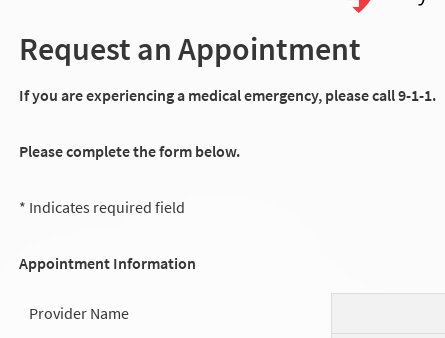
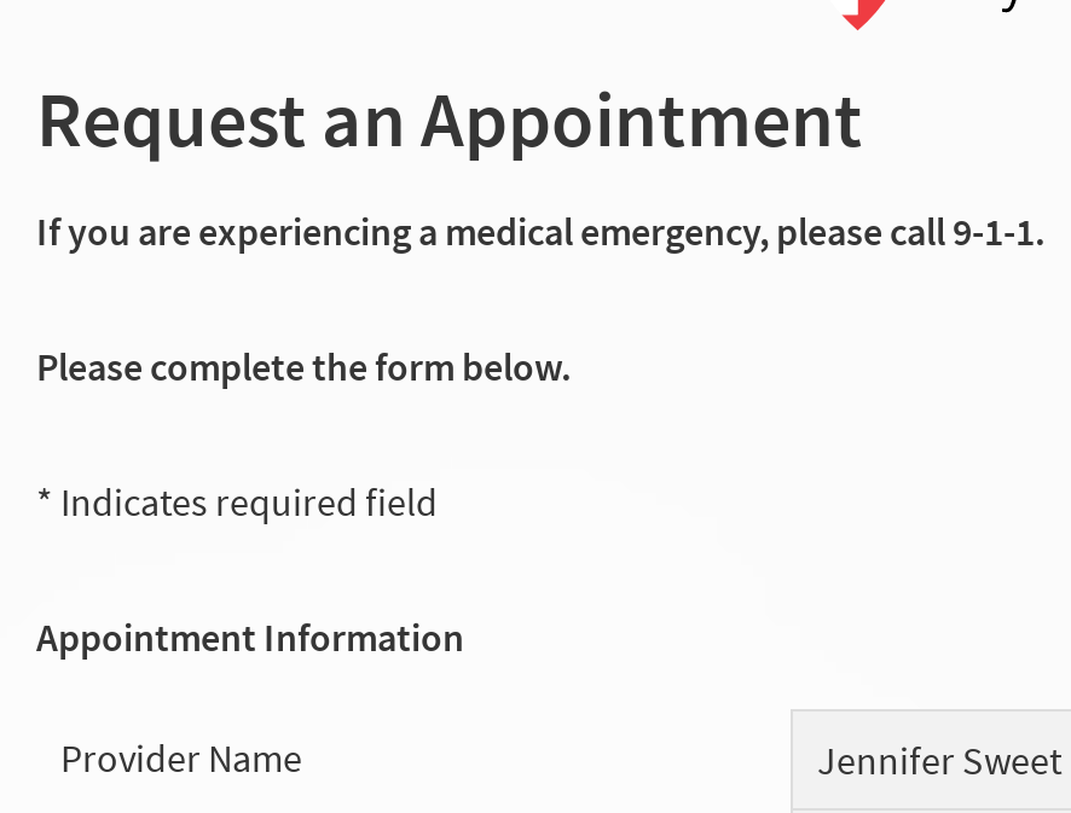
+ Jennifer Sweet
